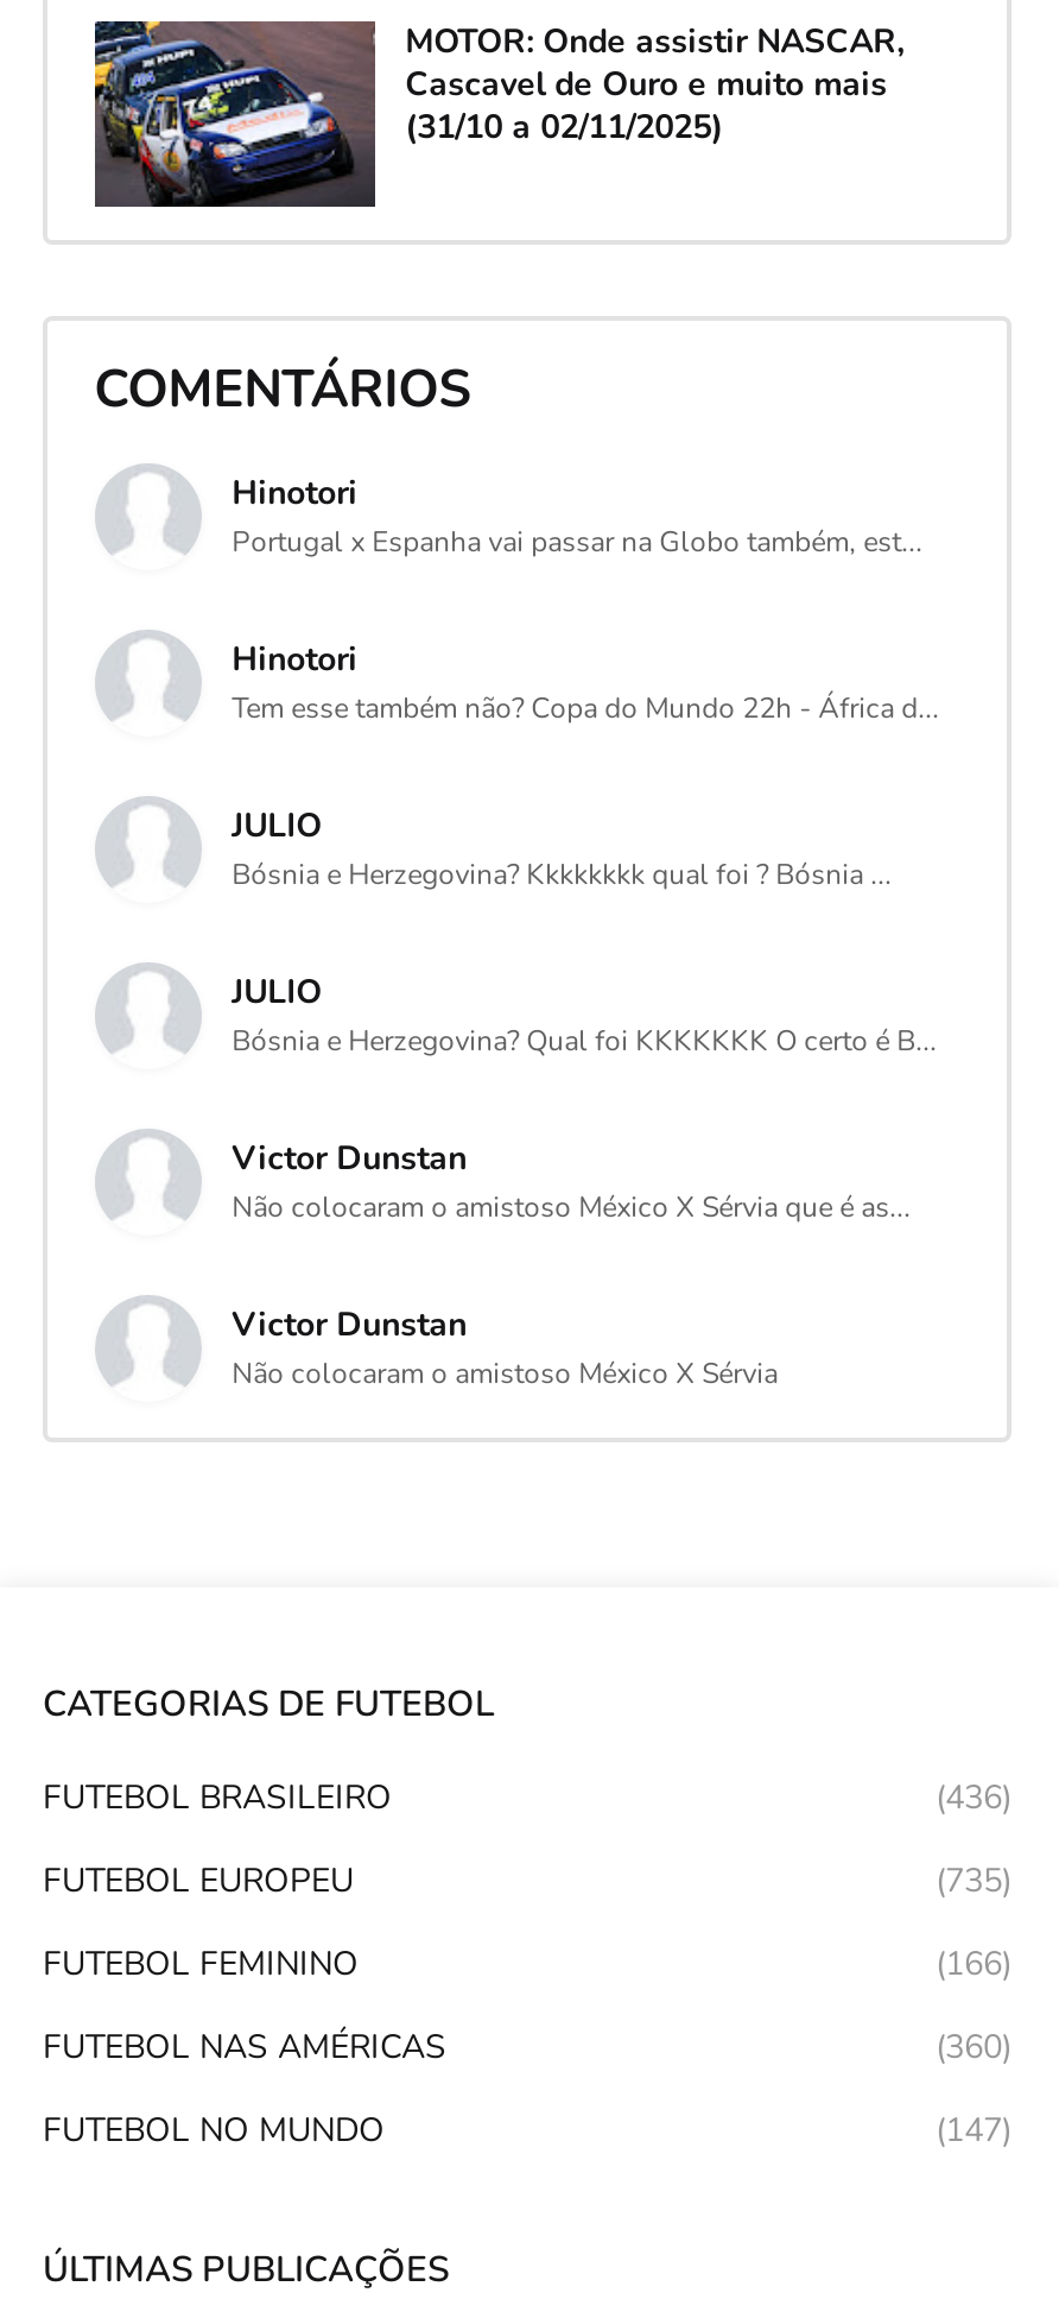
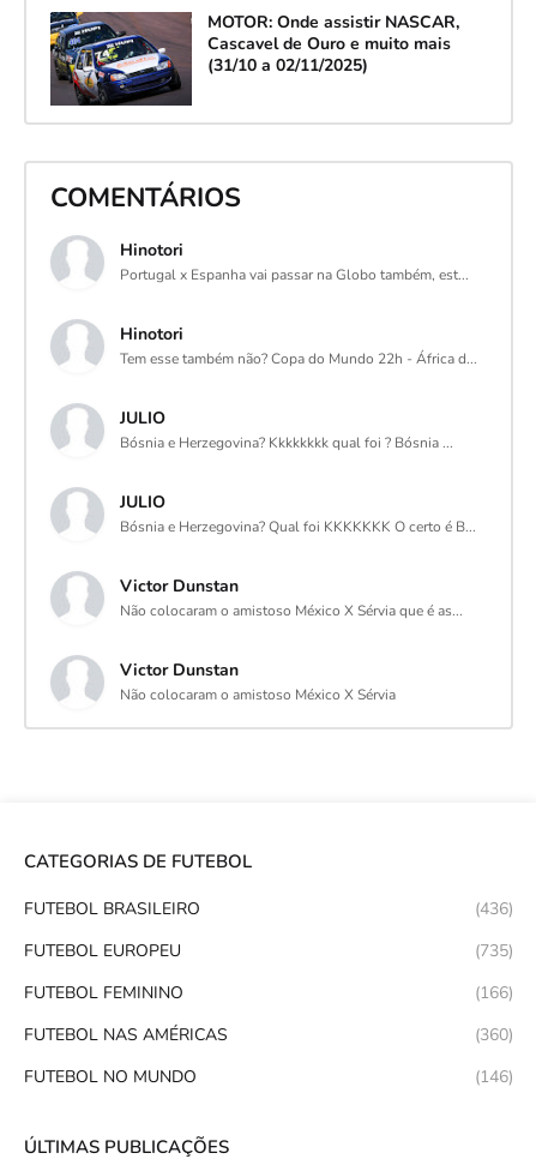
- (147)
+ (146)
